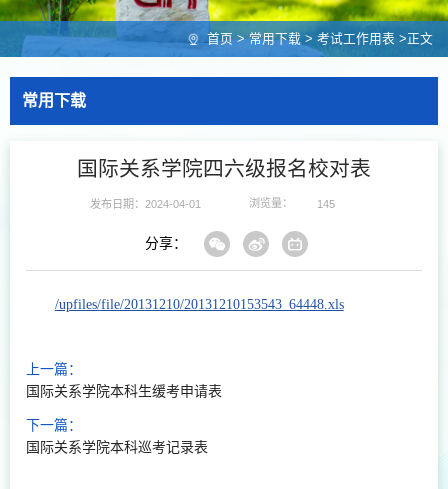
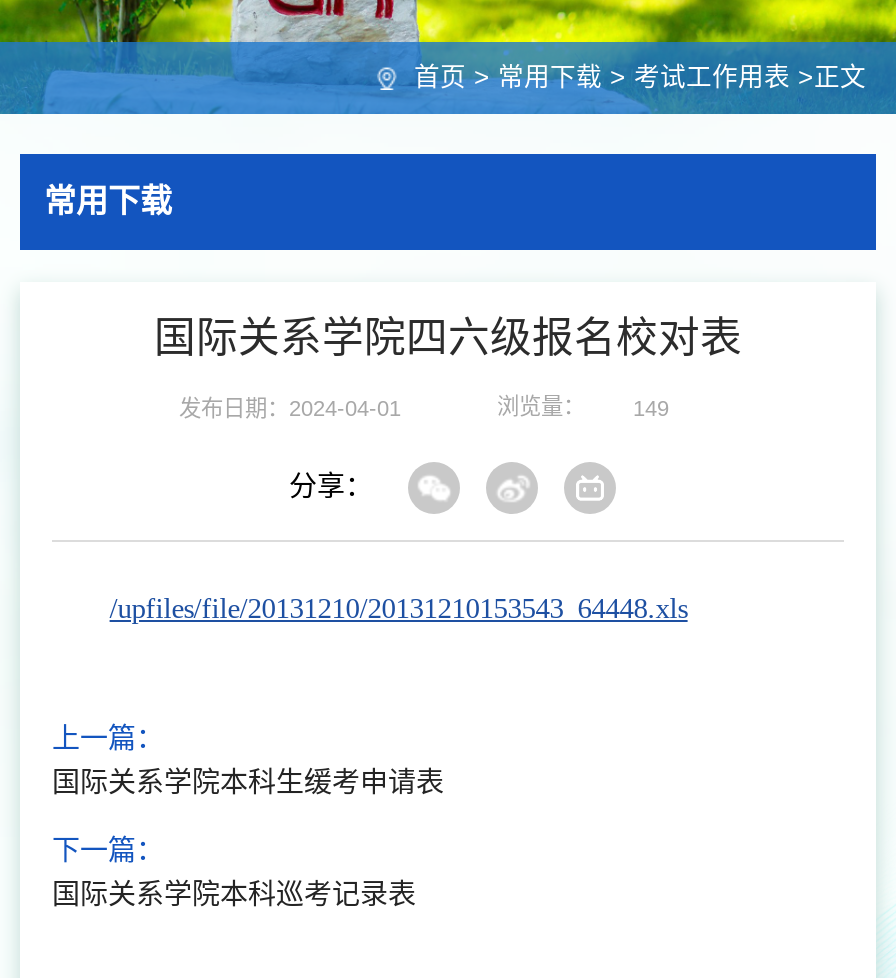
- 浏览量： 145
+ 浏览量： 149
